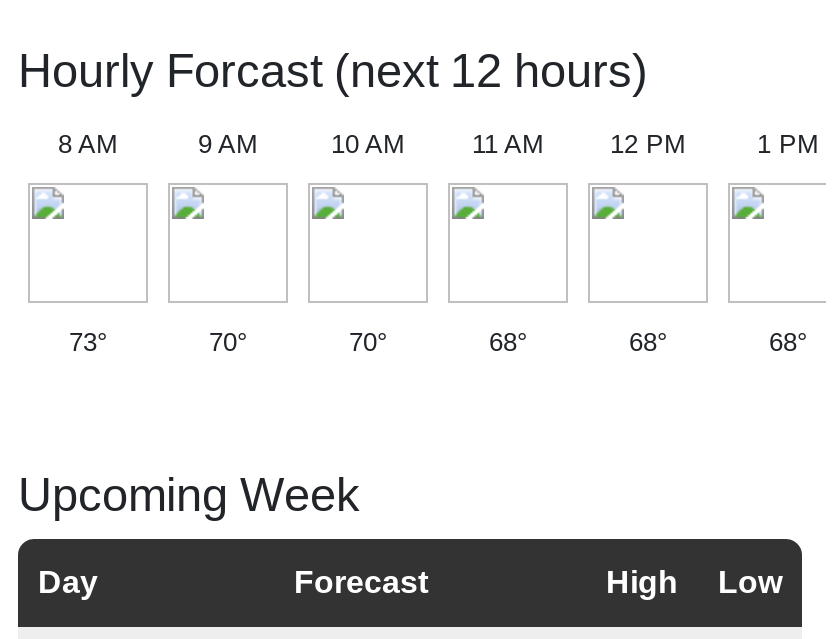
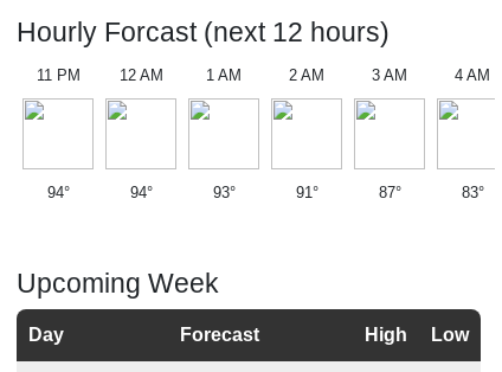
- 8 AM
- 9 AM
- 10 AM
- 11 AM
- 12 PM
- 1 PM
+ 11 PM
+ 12 AM
+ 1 AM
+ 2 AM
+ 3 AM
+ 4 AM

- 73°
- 70°
- 70°
- 68°
- 68°
- 68°
+ 94°
+ 94°
+ 93°
+ 91°
+ 87°
+ 83°
